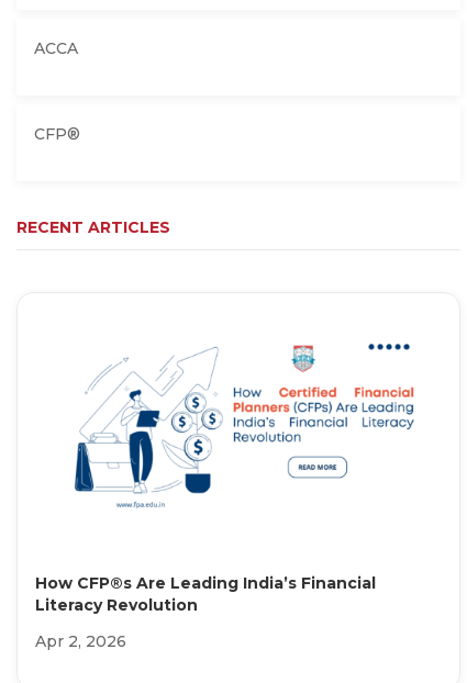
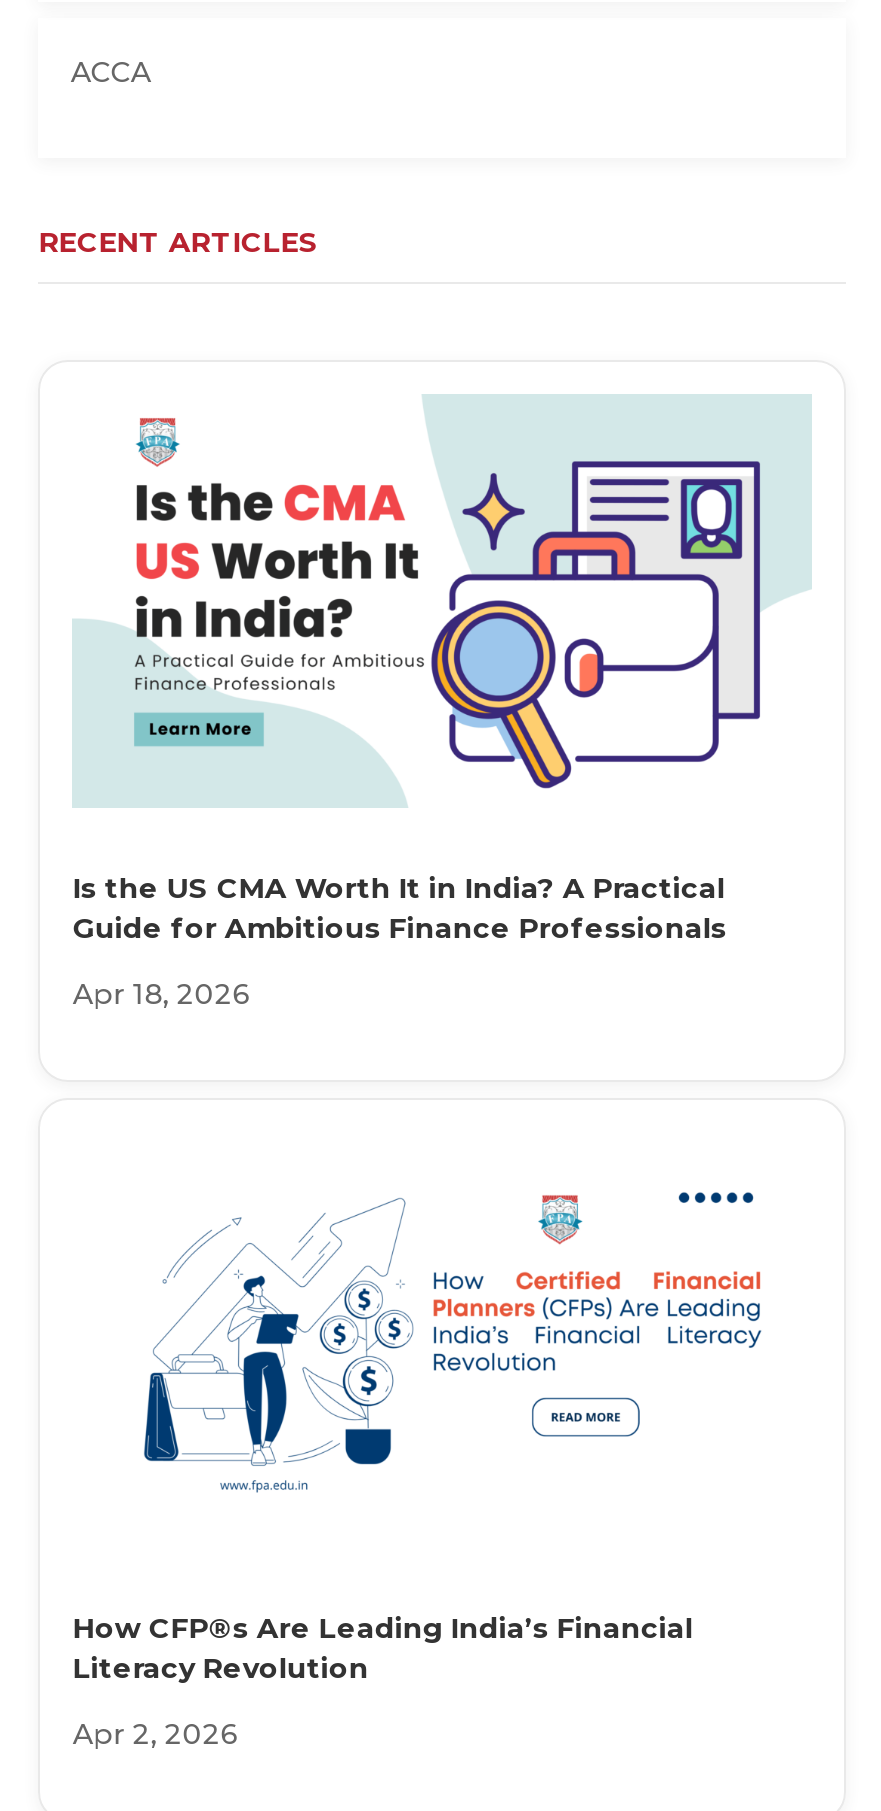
- CFP®

moved up: RECENT ARTICLES

+ [image]
+ Is the US CMA Worth It in India? A Practical
+ Guide for Ambitious Finance Professionals
+ Apr 18, 2026
